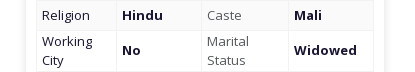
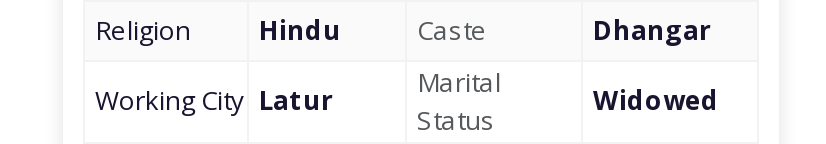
- Mali
- Working
- City
+ Dhangar

- No
+ Working City Latur
